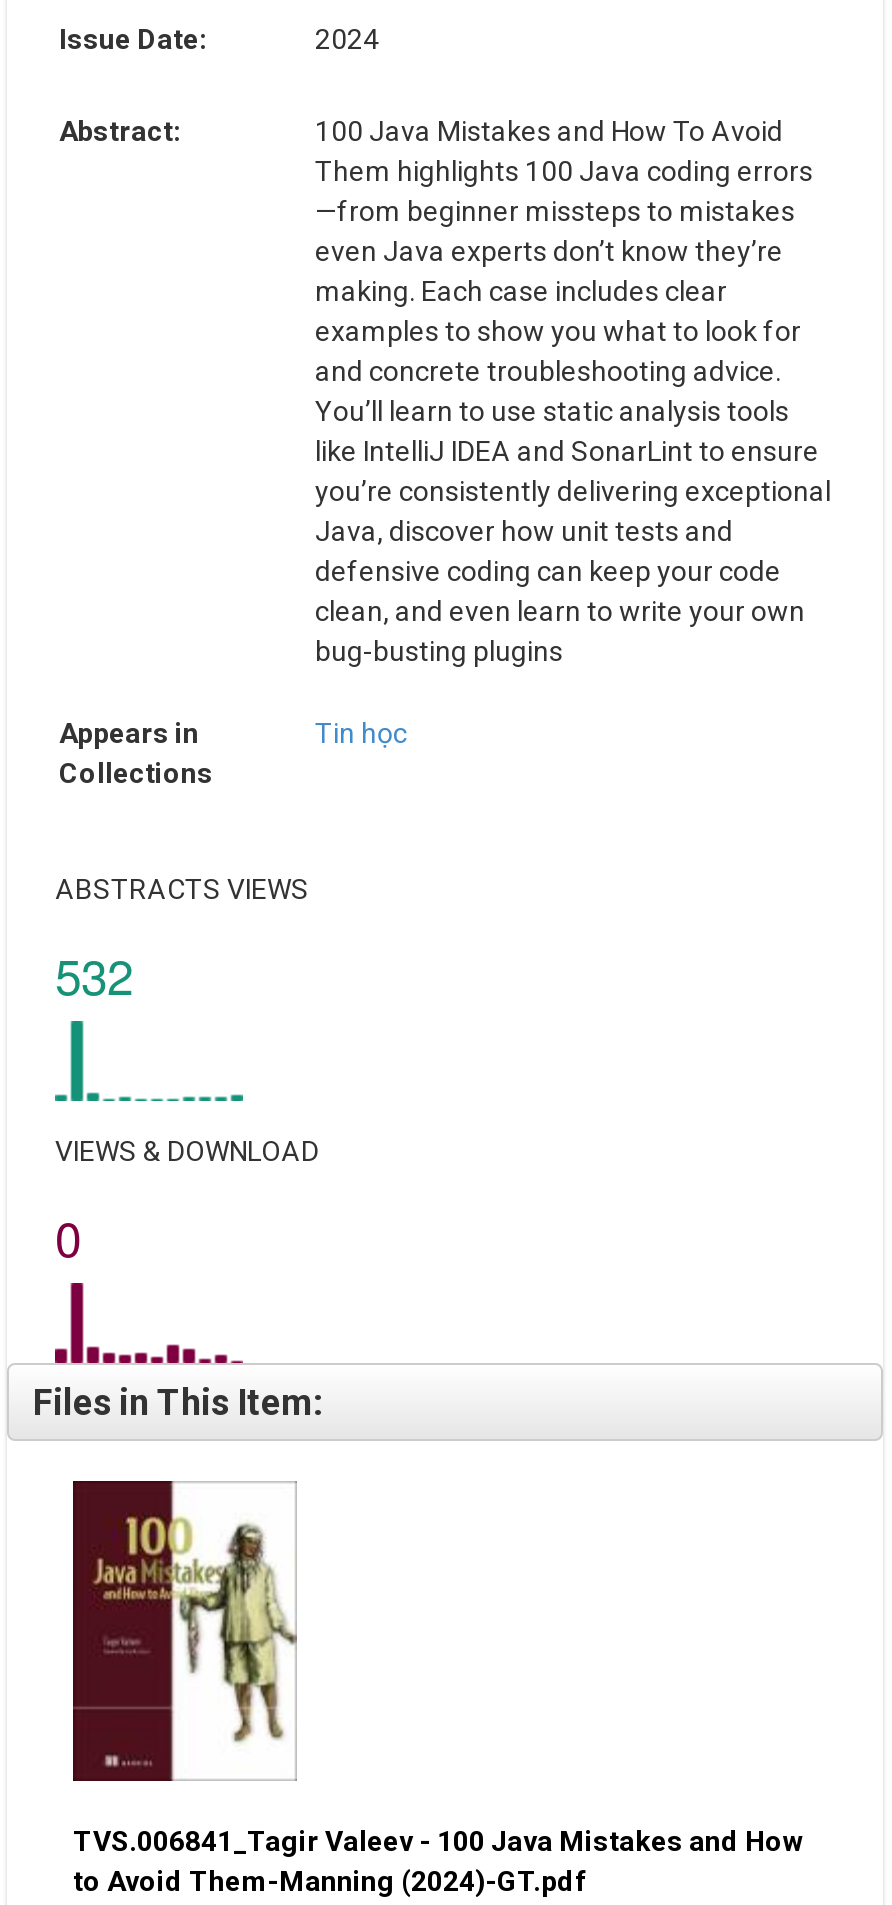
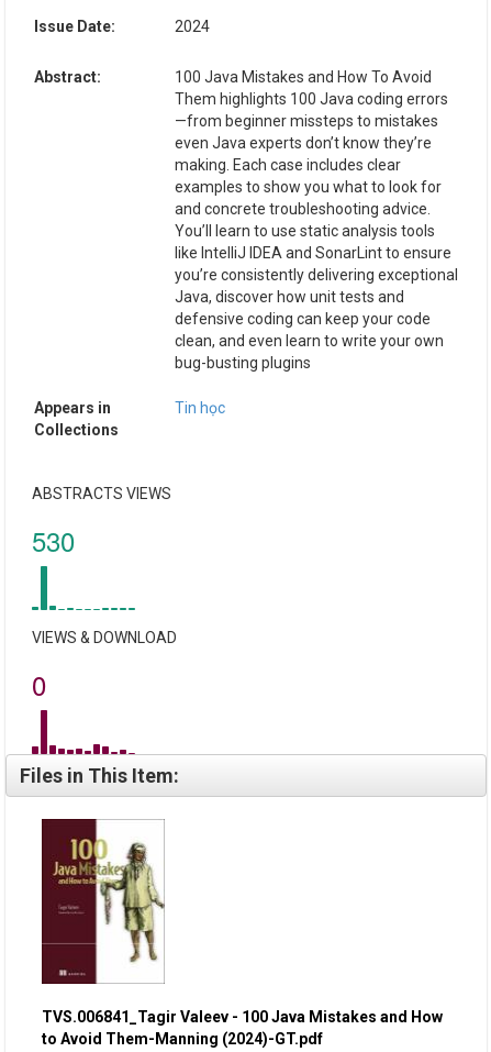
- 532
+ 530
